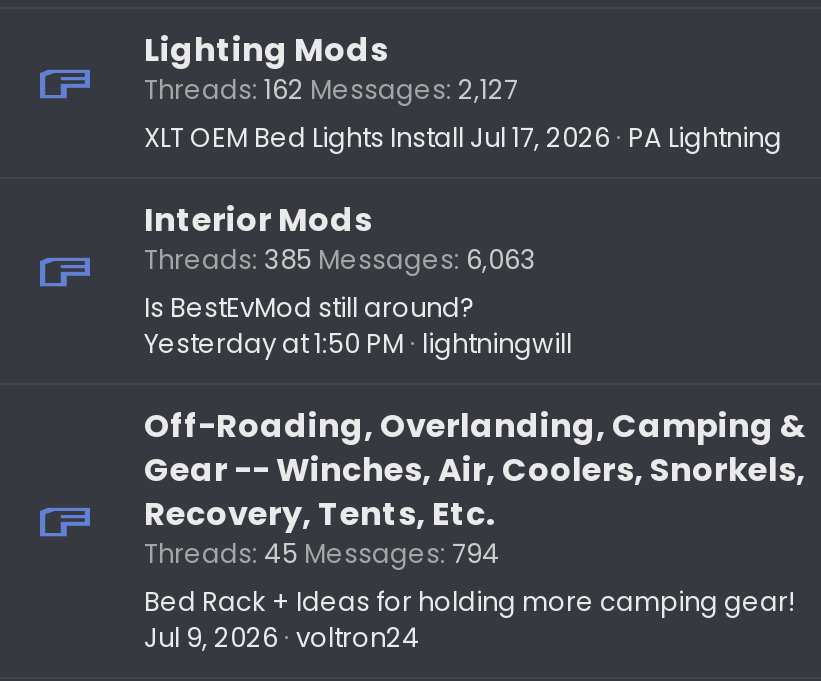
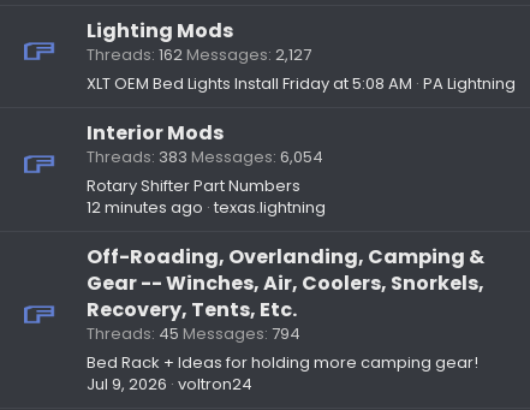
- XLT OEM Bed Lights Install Jul 17, 2026 PA Lightning
+ XLT OEM Bed Lights Install Friday at 5:08 AM PA Lightning

- Threads 385 Messages 6,063
- Is BestEvMod still around?
- Yesterday at 1:50 PM lightningwill
+ Threads 383 Messages 6,054
+ Rotary Shifter Part Numbers
+ 12 minutes ago texas.lightning
